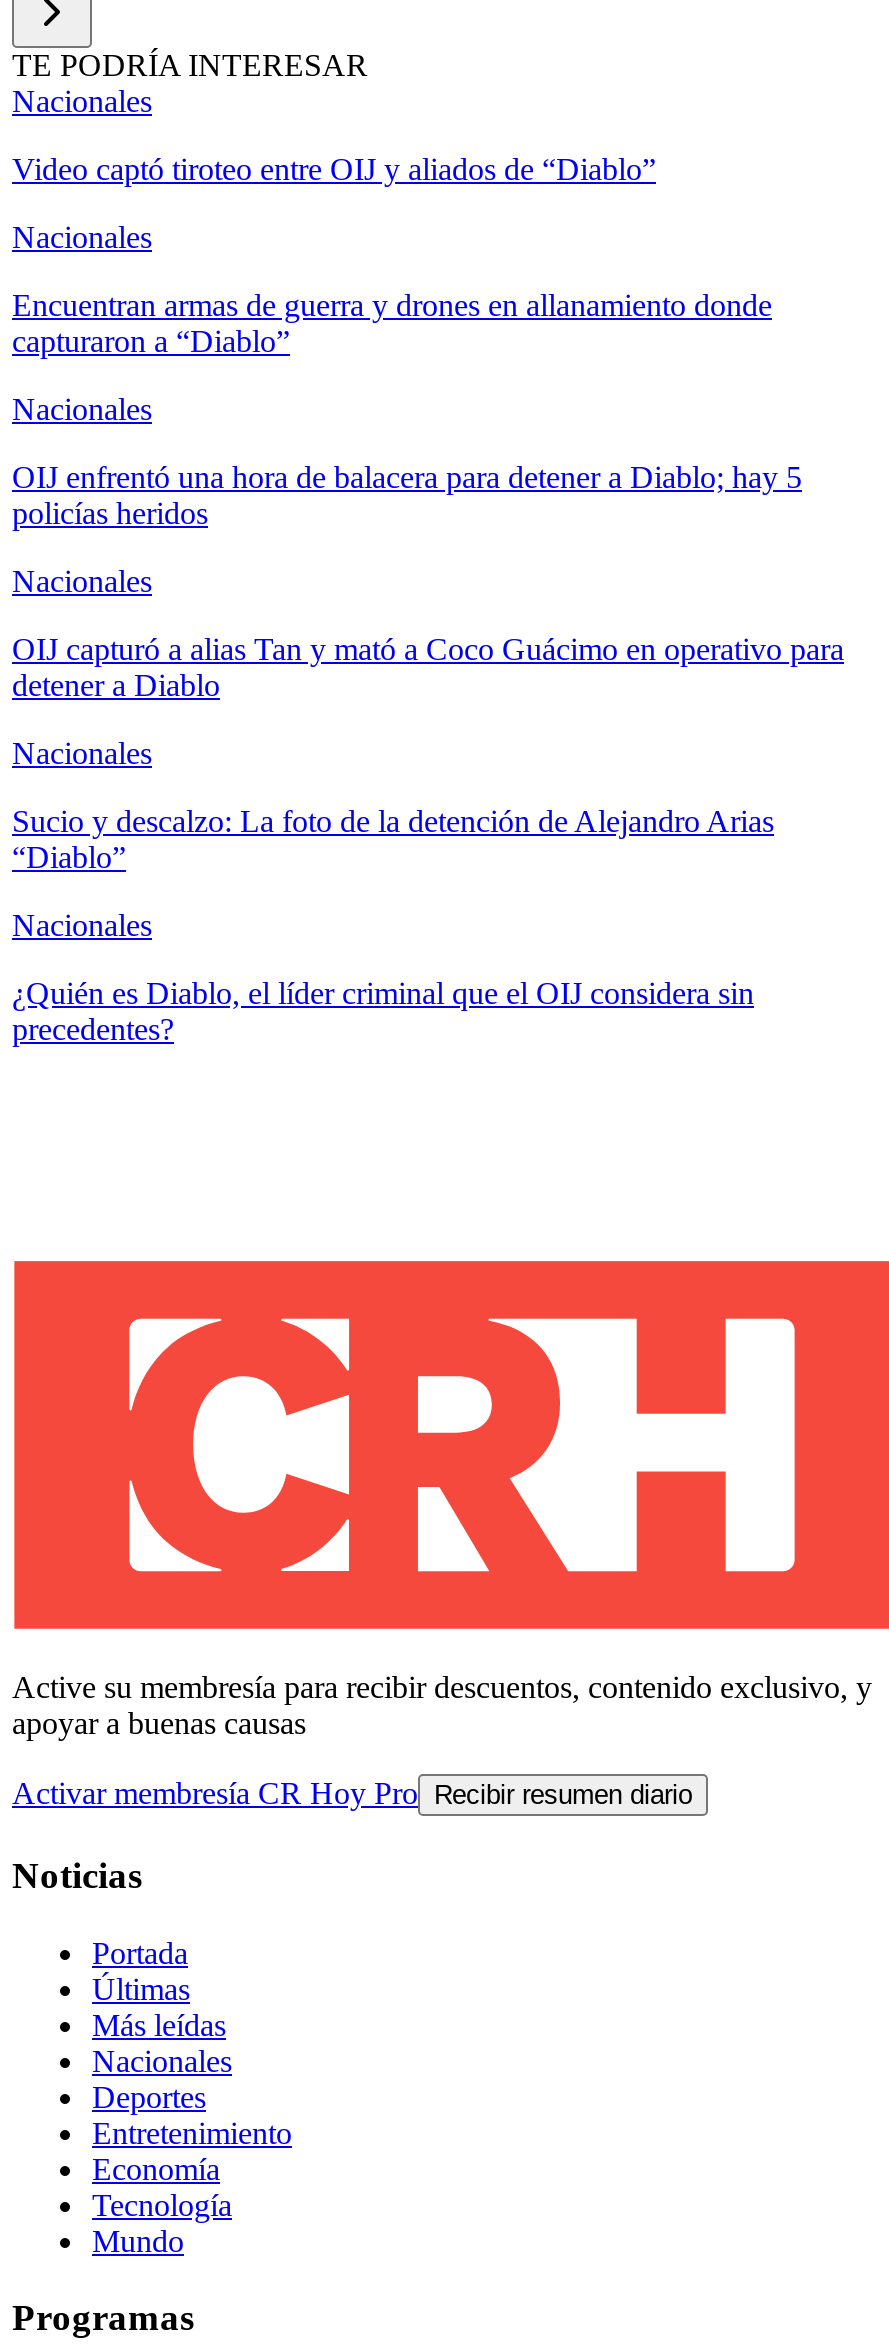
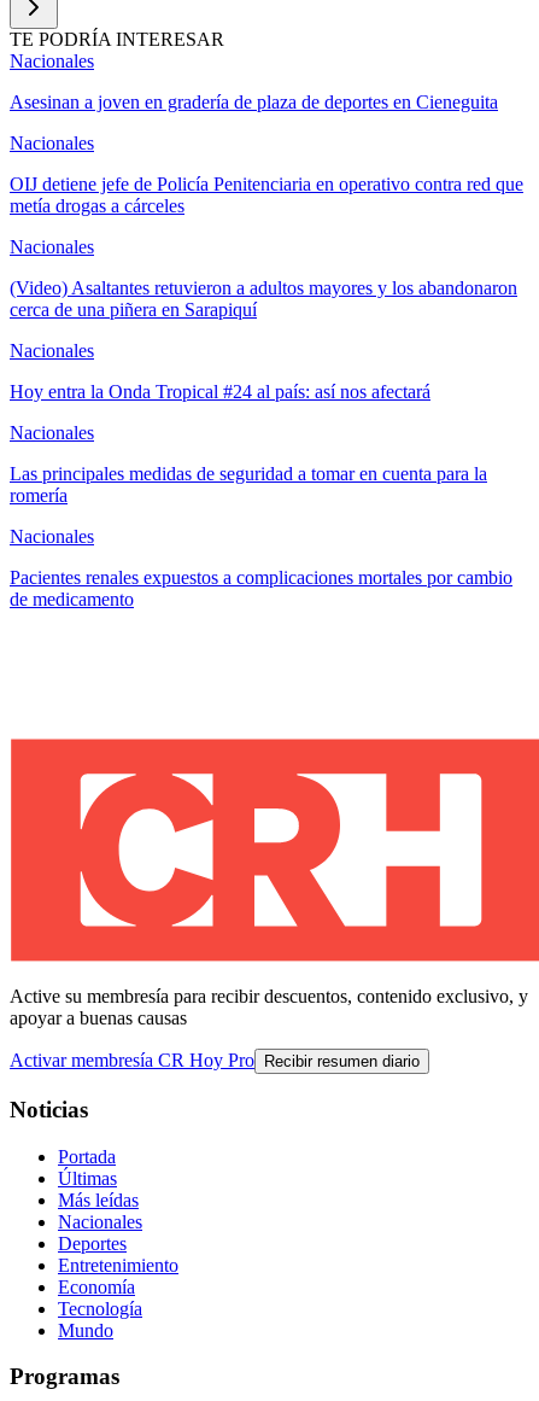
- Video captó tiroteo entre OIJ y aliados de “Diablo”
+ Asesinan a joven en gradería de plaza de deportes en Cieneguita

- Encuentran armas de guerra y drones en allanamiento donde
- capturaron a “Diablo”
+ OIJ detiene jefe de Policía Penitenciaria en operativo contra red que
+ metía drogas a cárceles

- OIJ enfrentó una hora de balacera para detener a Diablo; hay 5
- policías heridos
+ (Video) Asaltantes retuvieron a adultos mayores y los abandonaron
+ cerca de una piñera en Sarapiquí

- OIJ capturó a alias Tan y mató a Coco Guácimo en operativo para
- detener a Diablo
+ Hoy entra la Onda Tropical #24 al país: así nos afectará

- Sucio y descalzo: La foto de la detención de Alejandro Arias
- “Diablo”
+ Las principales medidas de seguridad a tomar en cuenta para la
+ romería

- ¿Quién es Diablo, el líder criminal que el OIJ considera sin
- precedentes?
+ Pacientes renales expuestos a complicaciones mortales por cambio
+ de medicamento
